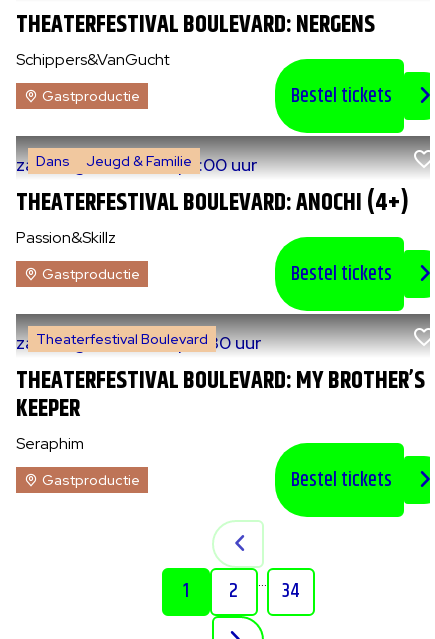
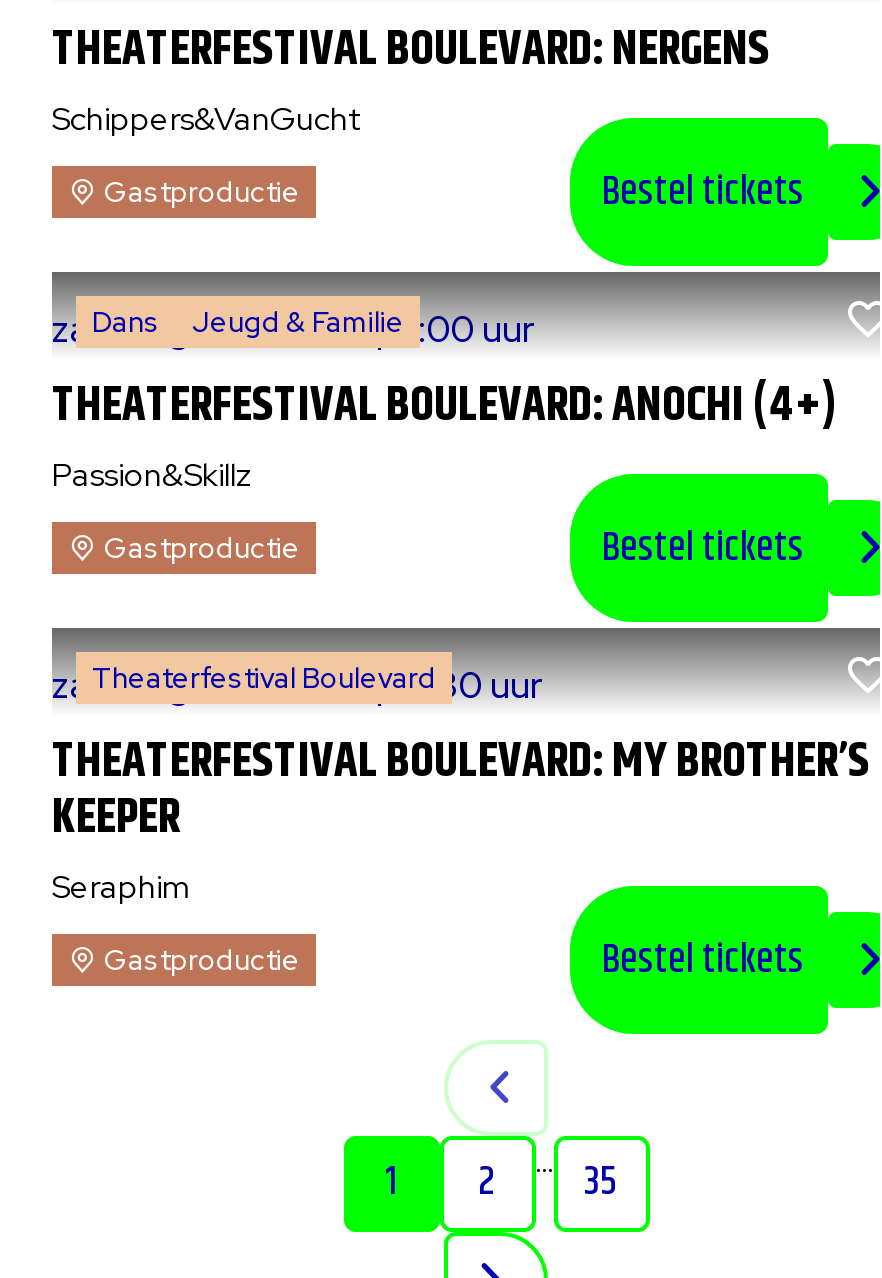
- 34
+ 35
